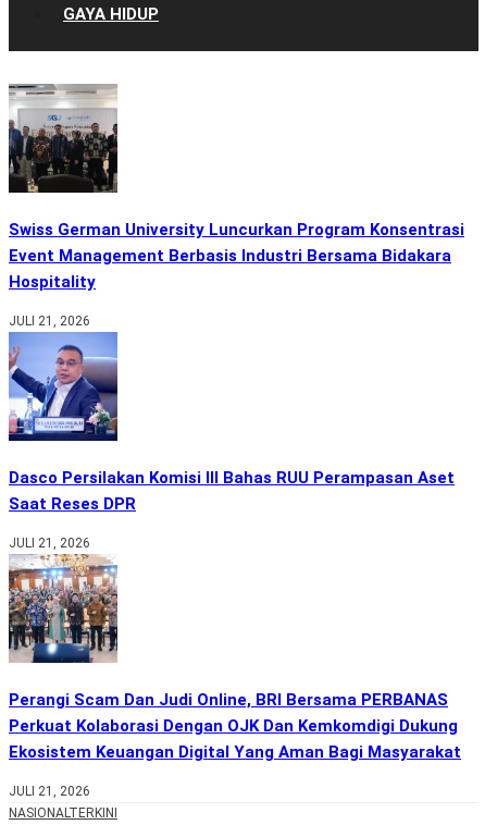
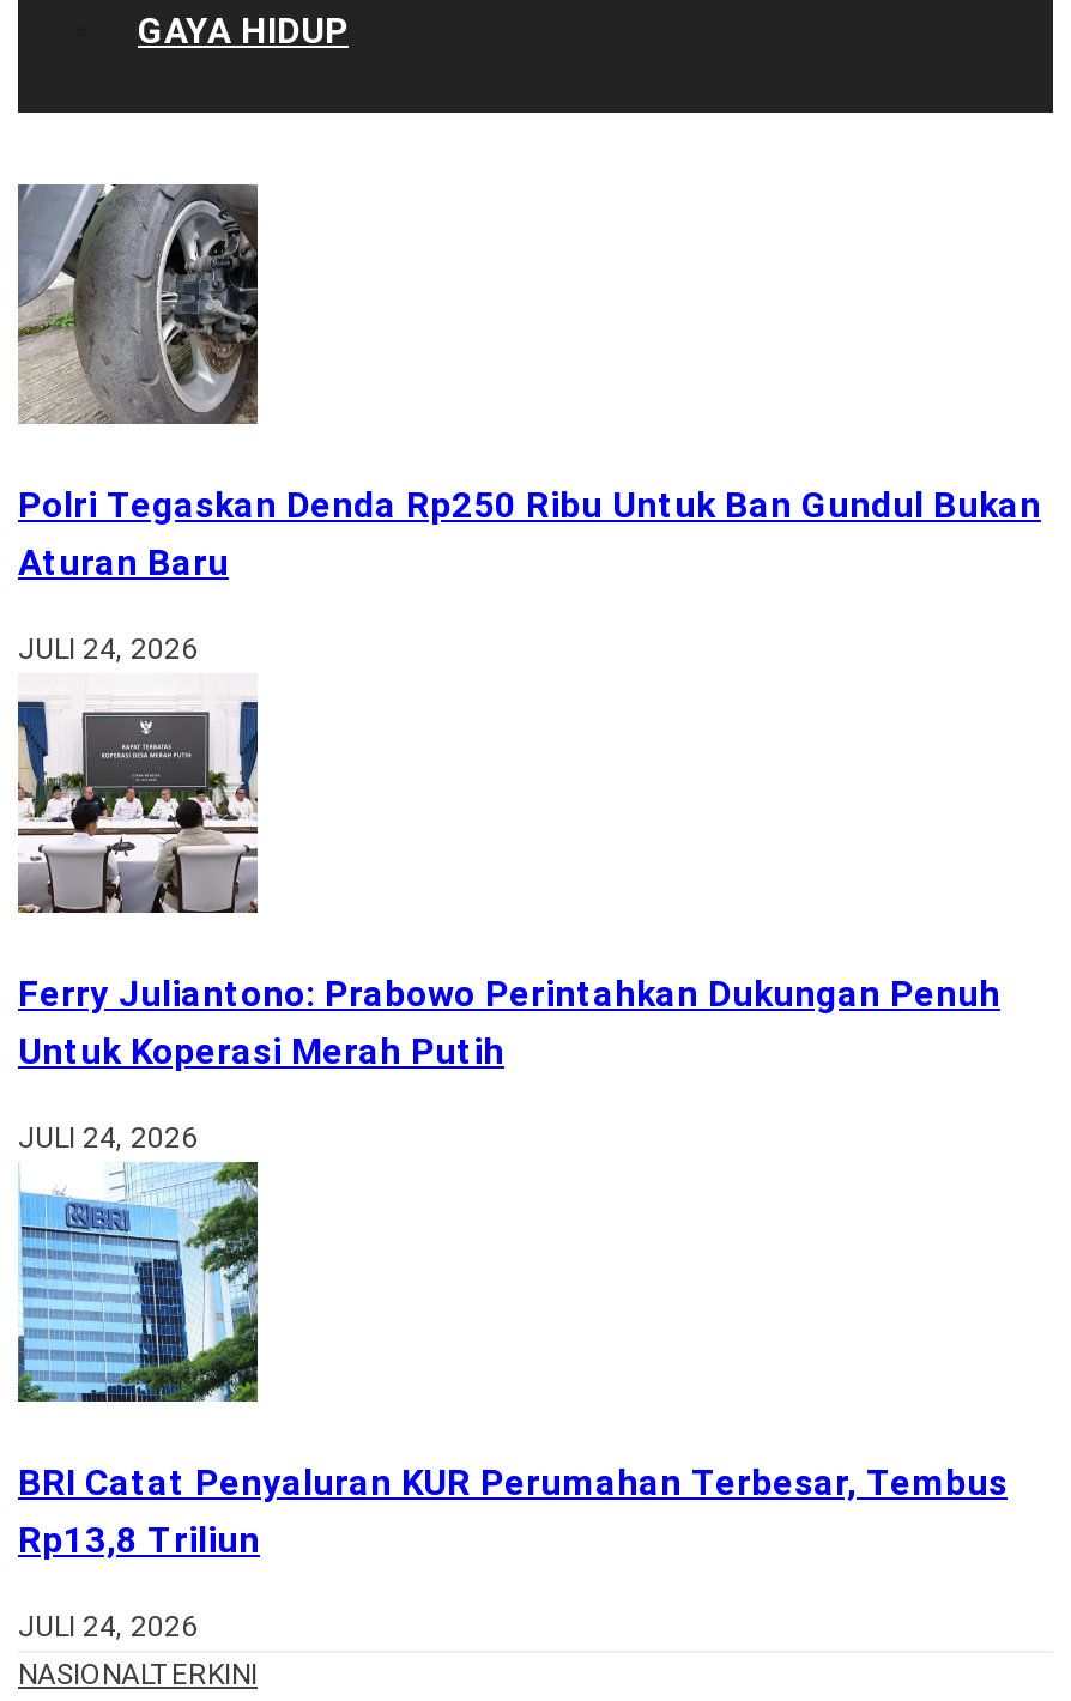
- [image]
+ [image]

- Swiss German University Luncurkan Program Konsentrasi
- Event Management Berbasis Industri Bersama Bidakara
- Hospitality
+ Polri Tegaskan Denda Rp250 Ribu Untuk Ban Gundul Bukan
+ Aturan Baru

- JULI 21, 2026
+ JULI 24, 2026

- [image]
- Dasco Persilakan Komisi III Bahas RUU Perampasan Aset
- Saat Reses DPR
+ [image]
+ Ferry Juliantono: Prabowo Perintahkan Dukungan Penuh
+ Untuk Koperasi Merah Putih

- JULI 21, 2026
+ JULI 24, 2026

- [image]
- Perangi Scam Dan Judi Online, BRI Bersama PERBANAS
- Perkuat Kolaborasi Dengan OJK Dan Kemkomdigi Dukung
- Ekosistem Keuangan Digital Yang Aman Bagi Masyarakat
+ [image]
+ BRI Catat Penyaluran KUR Perumahan Terbesar, Tembus
+ Rp13,8 Triliun

- JULI 21, 2026
+ JULI 24, 2026
